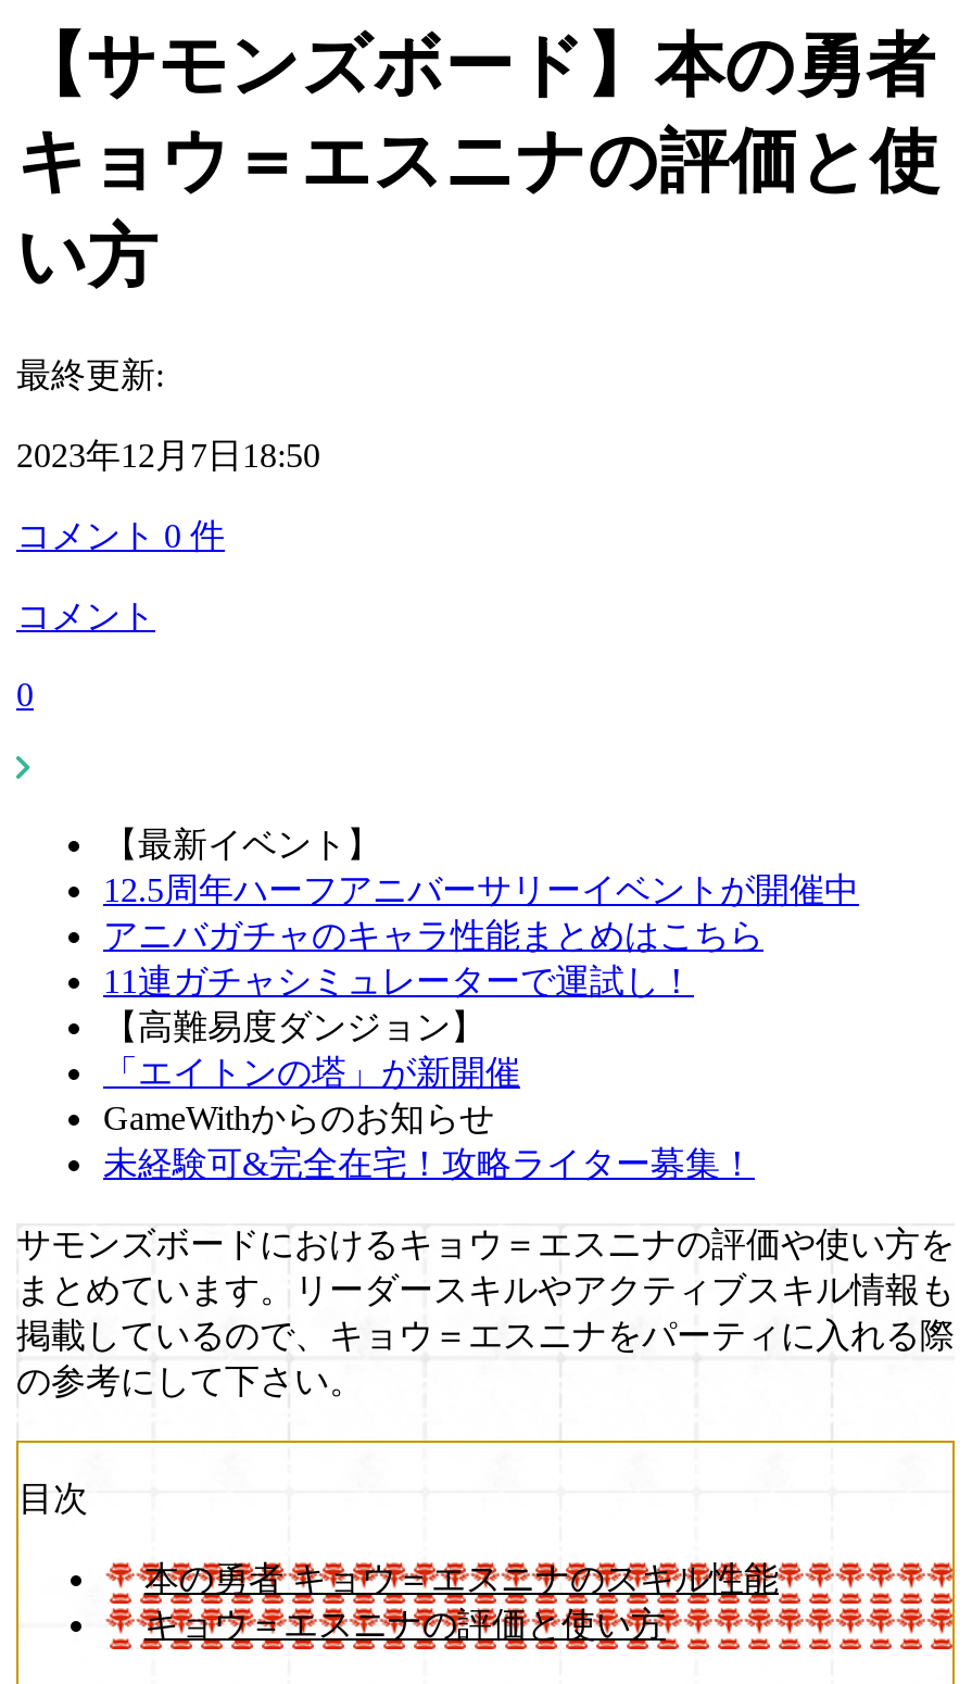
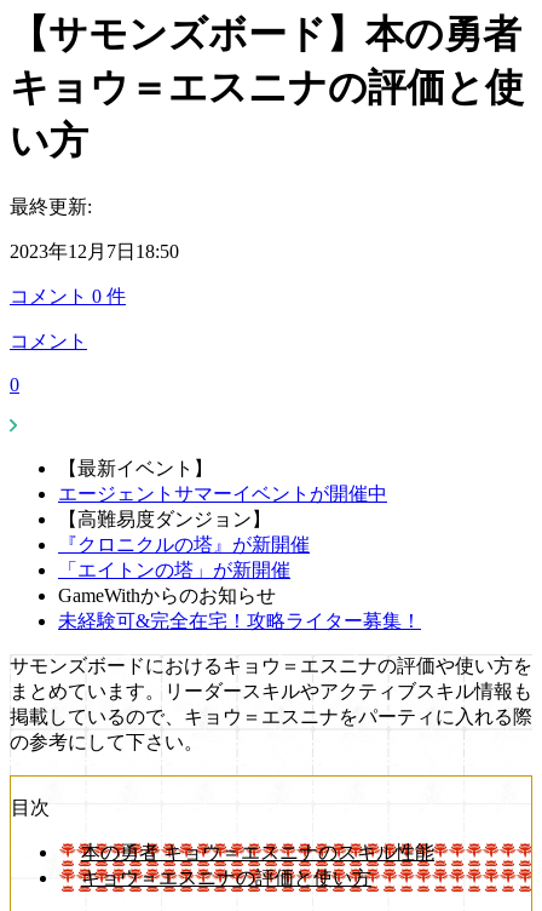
- 12.5周年ハーフアニバーサリーイベントが開催中
- アニバガチャのキャラ性能まとめはこちら
- 11連ガチャシミュレーターで運試し！
+ エージェントサマーイベントが開催中

moved up: 【高難易度ダンジョン】

+ 『クロニクルの塔』が新開催
